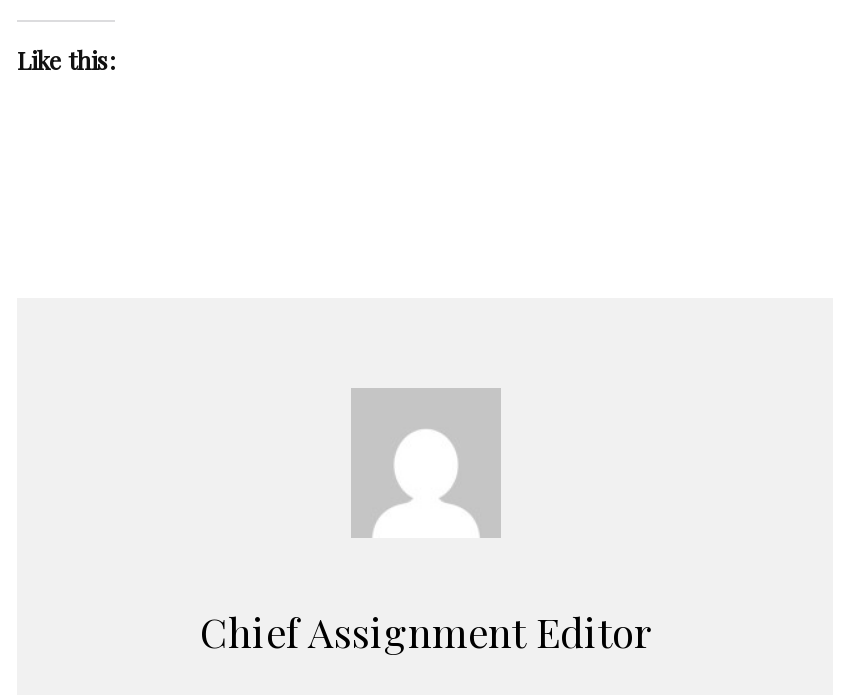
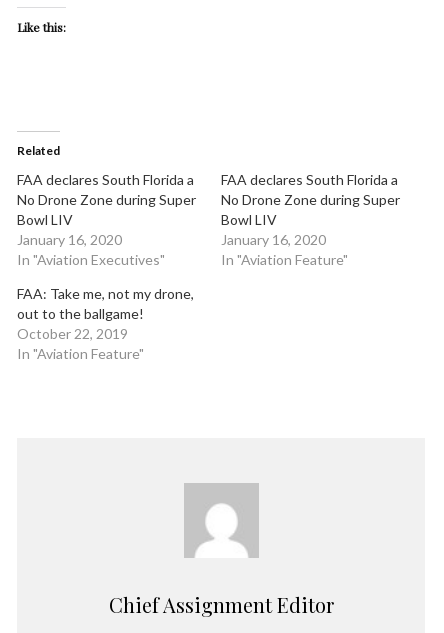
+ Related
+ FAA declares South Florida a
+ No Drone Zone during Super
+ Bowl LIV
+ January 16, 2020
+ In "Aviation Executives"

+ FAA declares South Florida a
+ No Drone Zone during Super
+ Bowl LIV
+ January 16, 2020
+ In "Aviation Feature"
+ FAA: Take me, not my drone,
+ out to the ballgame!
+ October 22, 2019
+ In "Aviation Feature"
